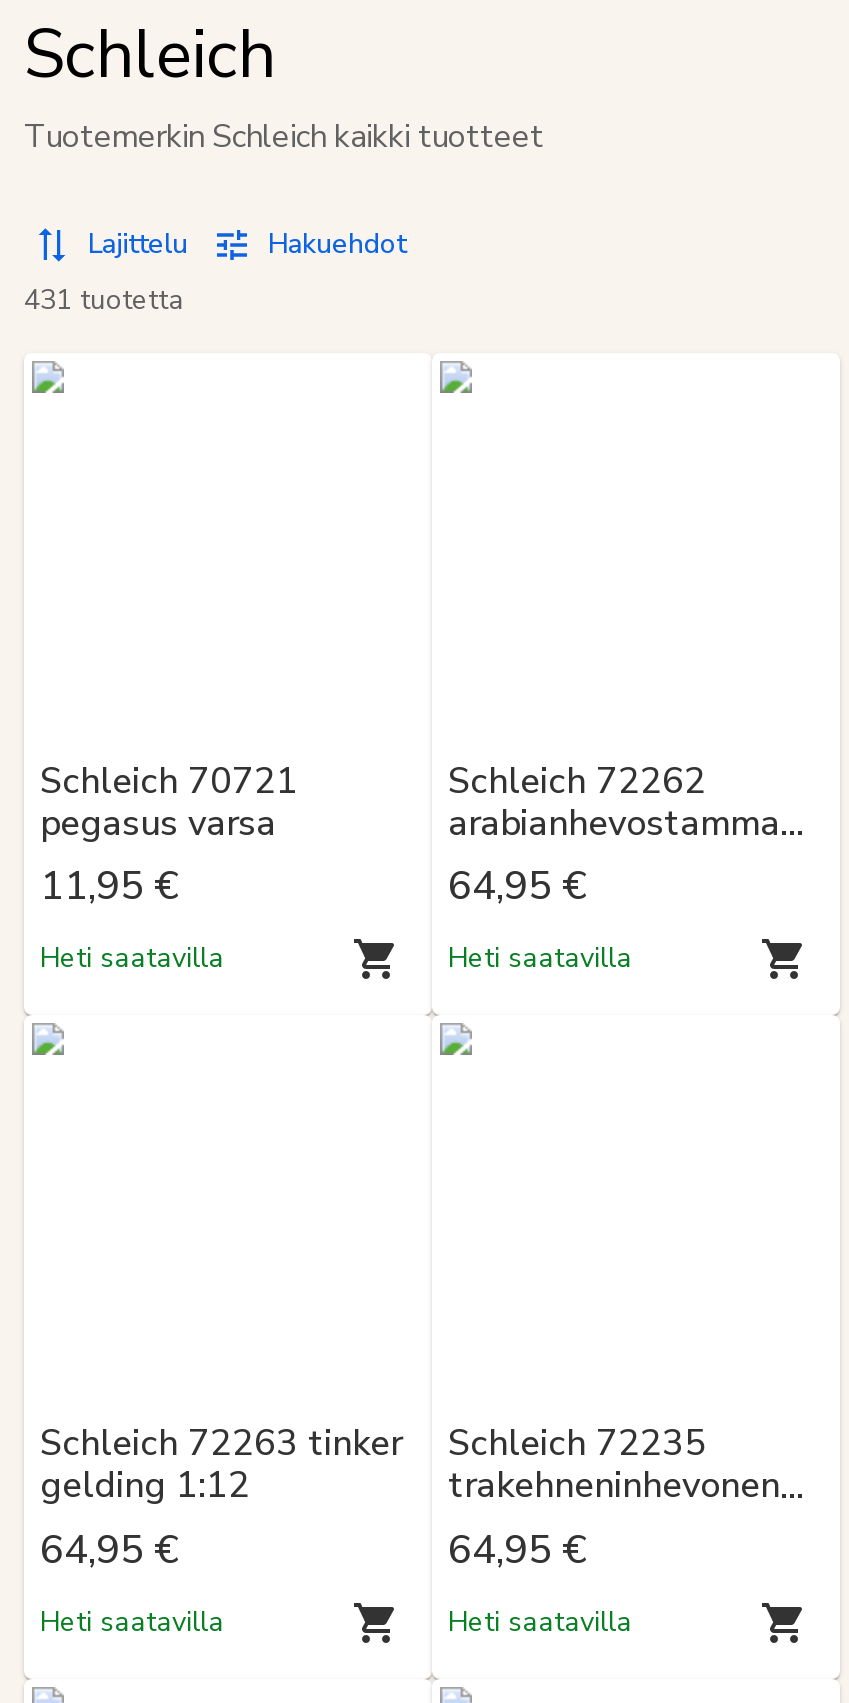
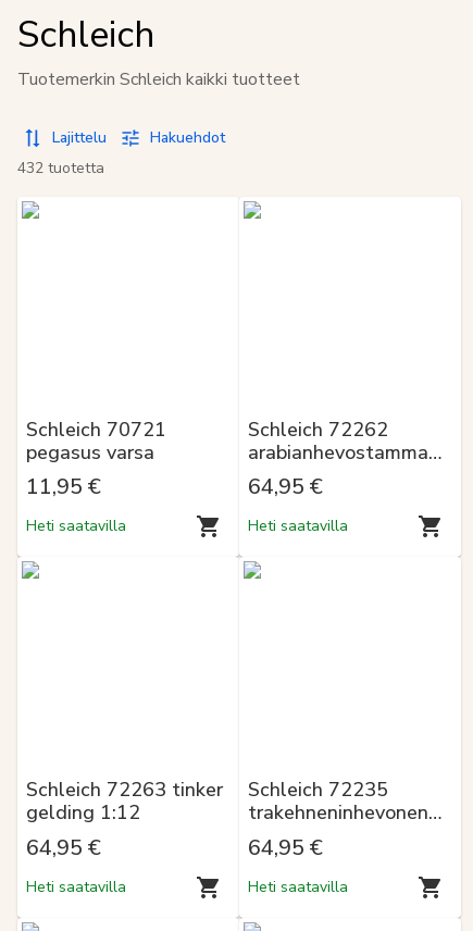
- 431 tuotetta
+ 432 tuotetta
